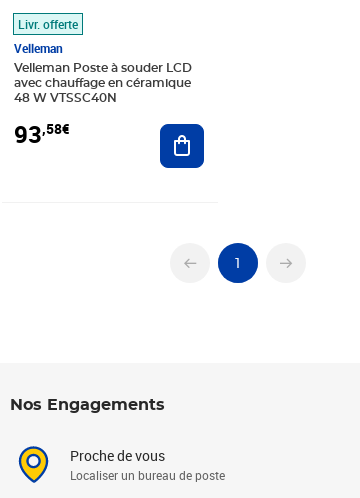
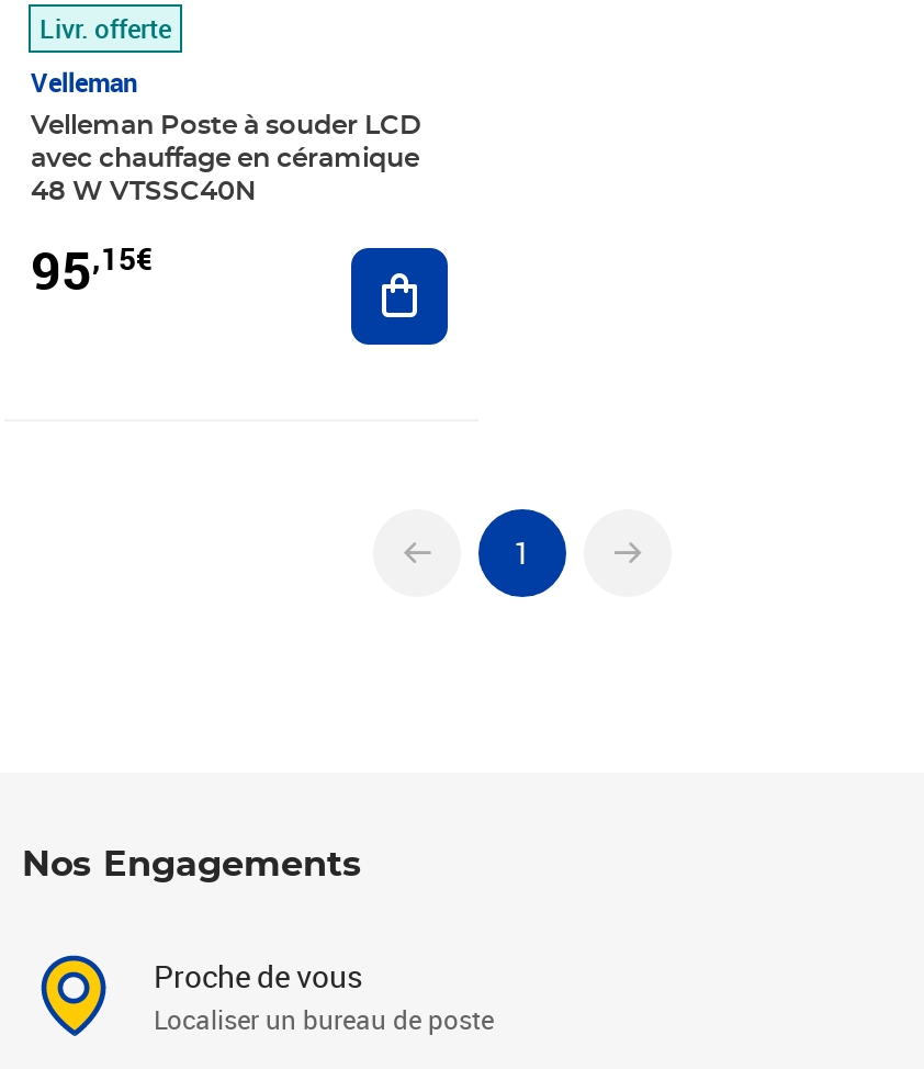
- 93,58€
+ 95,15€
